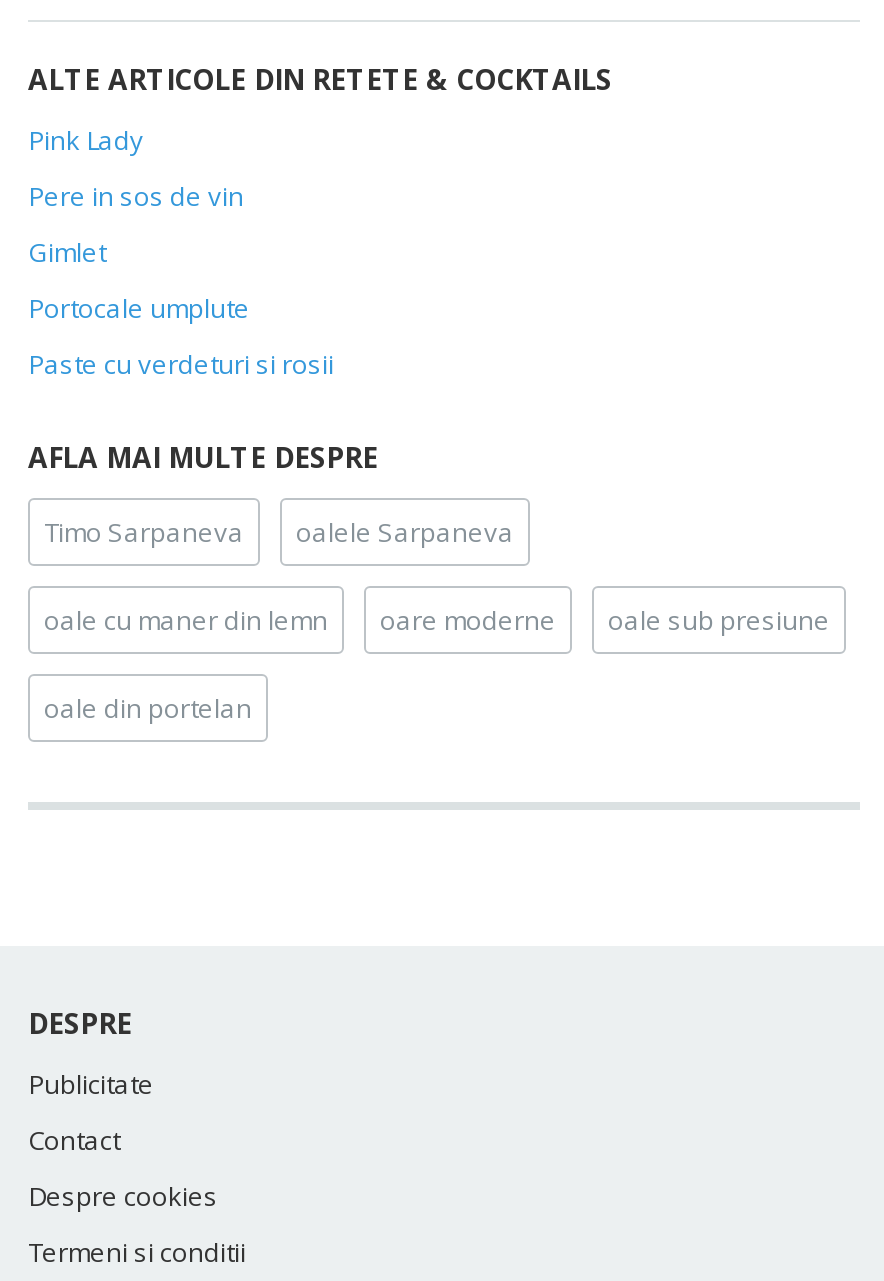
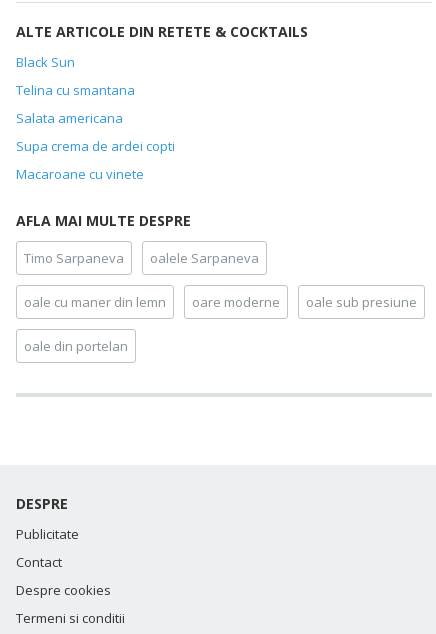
- Pink Lady
+ Black Sun

- Pere in sos de vin
+ Telina cu smantana

- Gimlet
+ Salata americana

- Portocale umplute
+ Supa crema de ardei copti

- Paste cu verdeturi si rosii
+ Macaroane cu vinete
